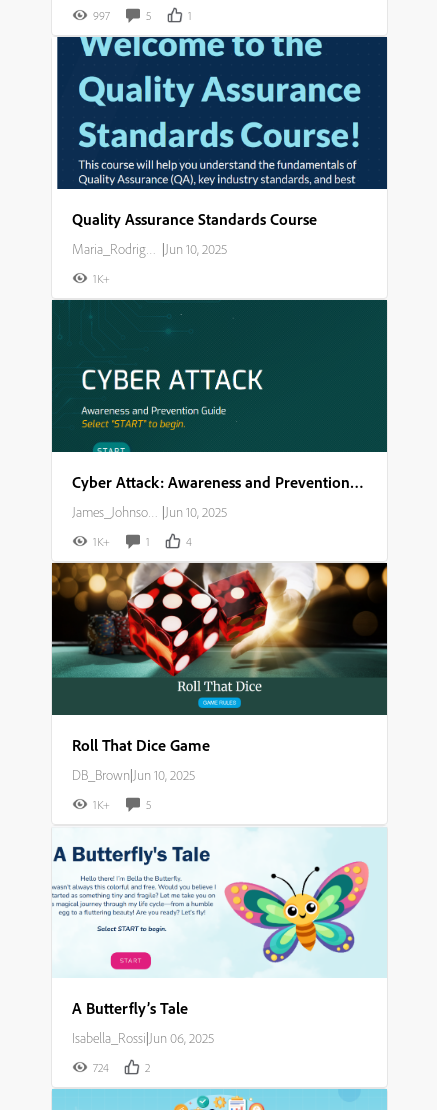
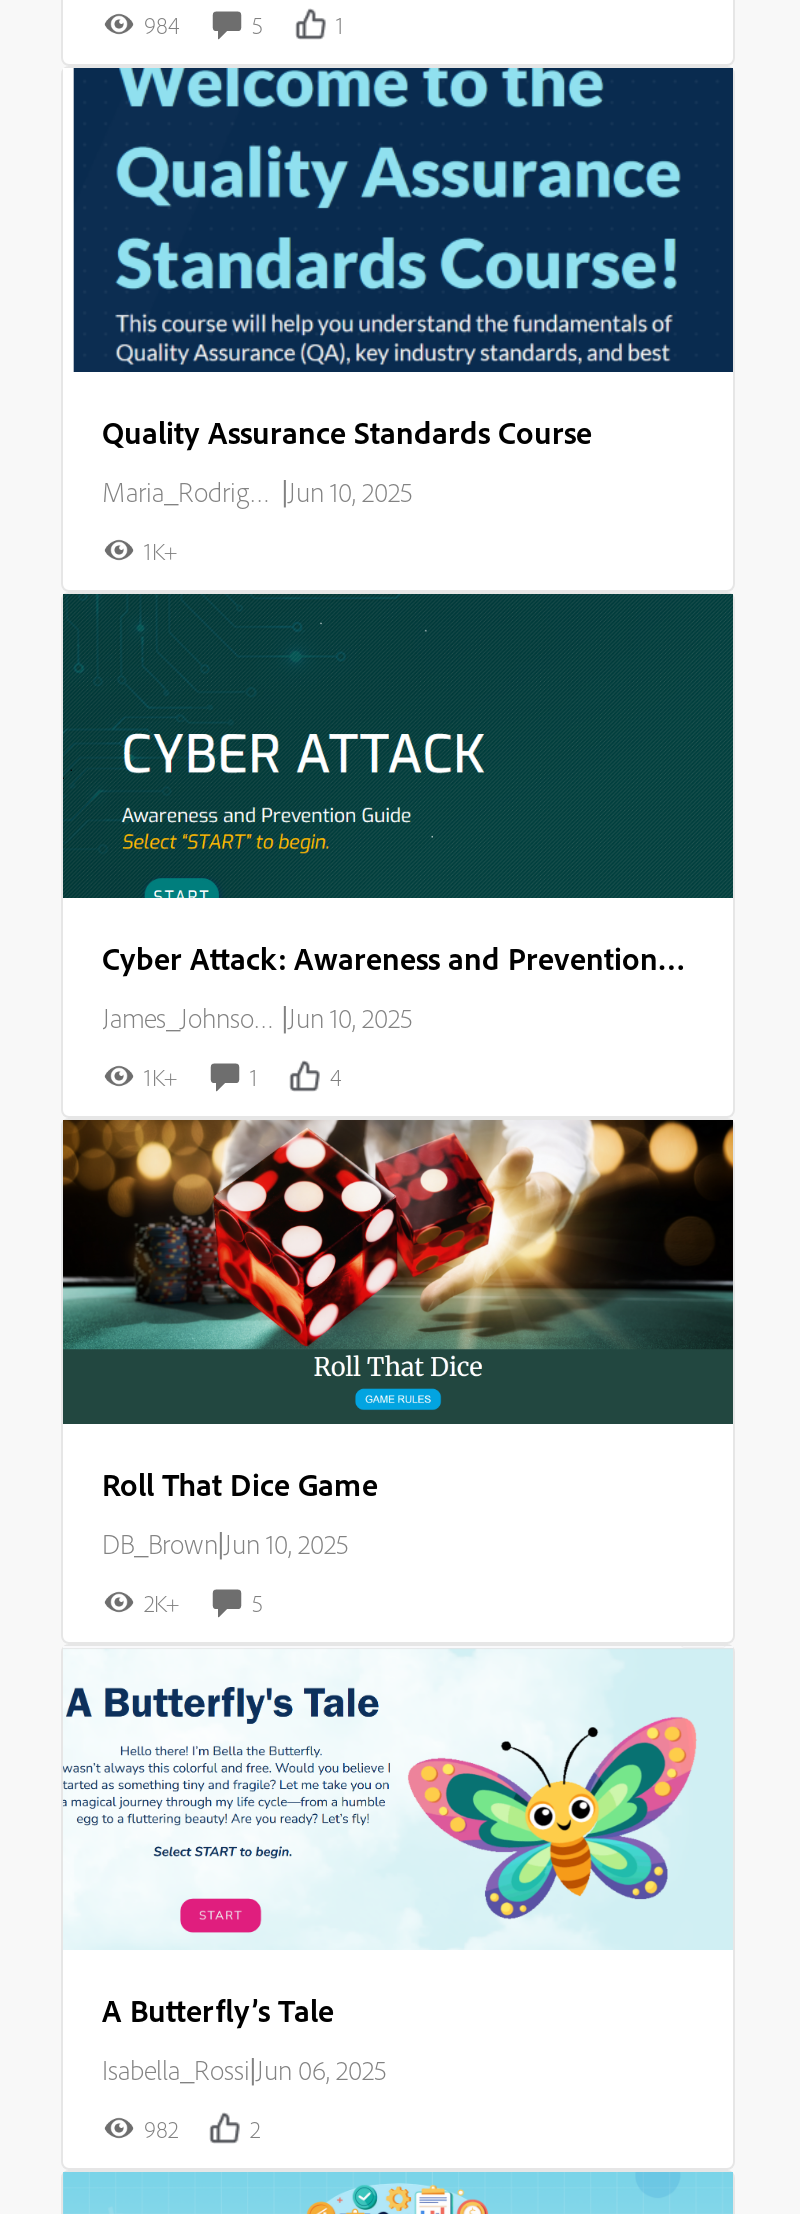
- 997
+ 984

- 1K+
+ 2K+

- 724
+ 982
